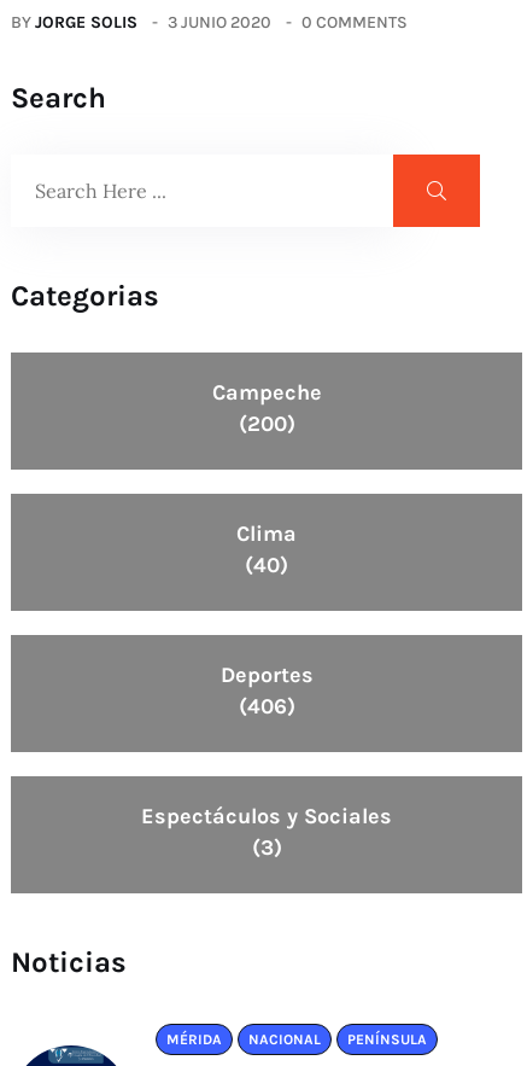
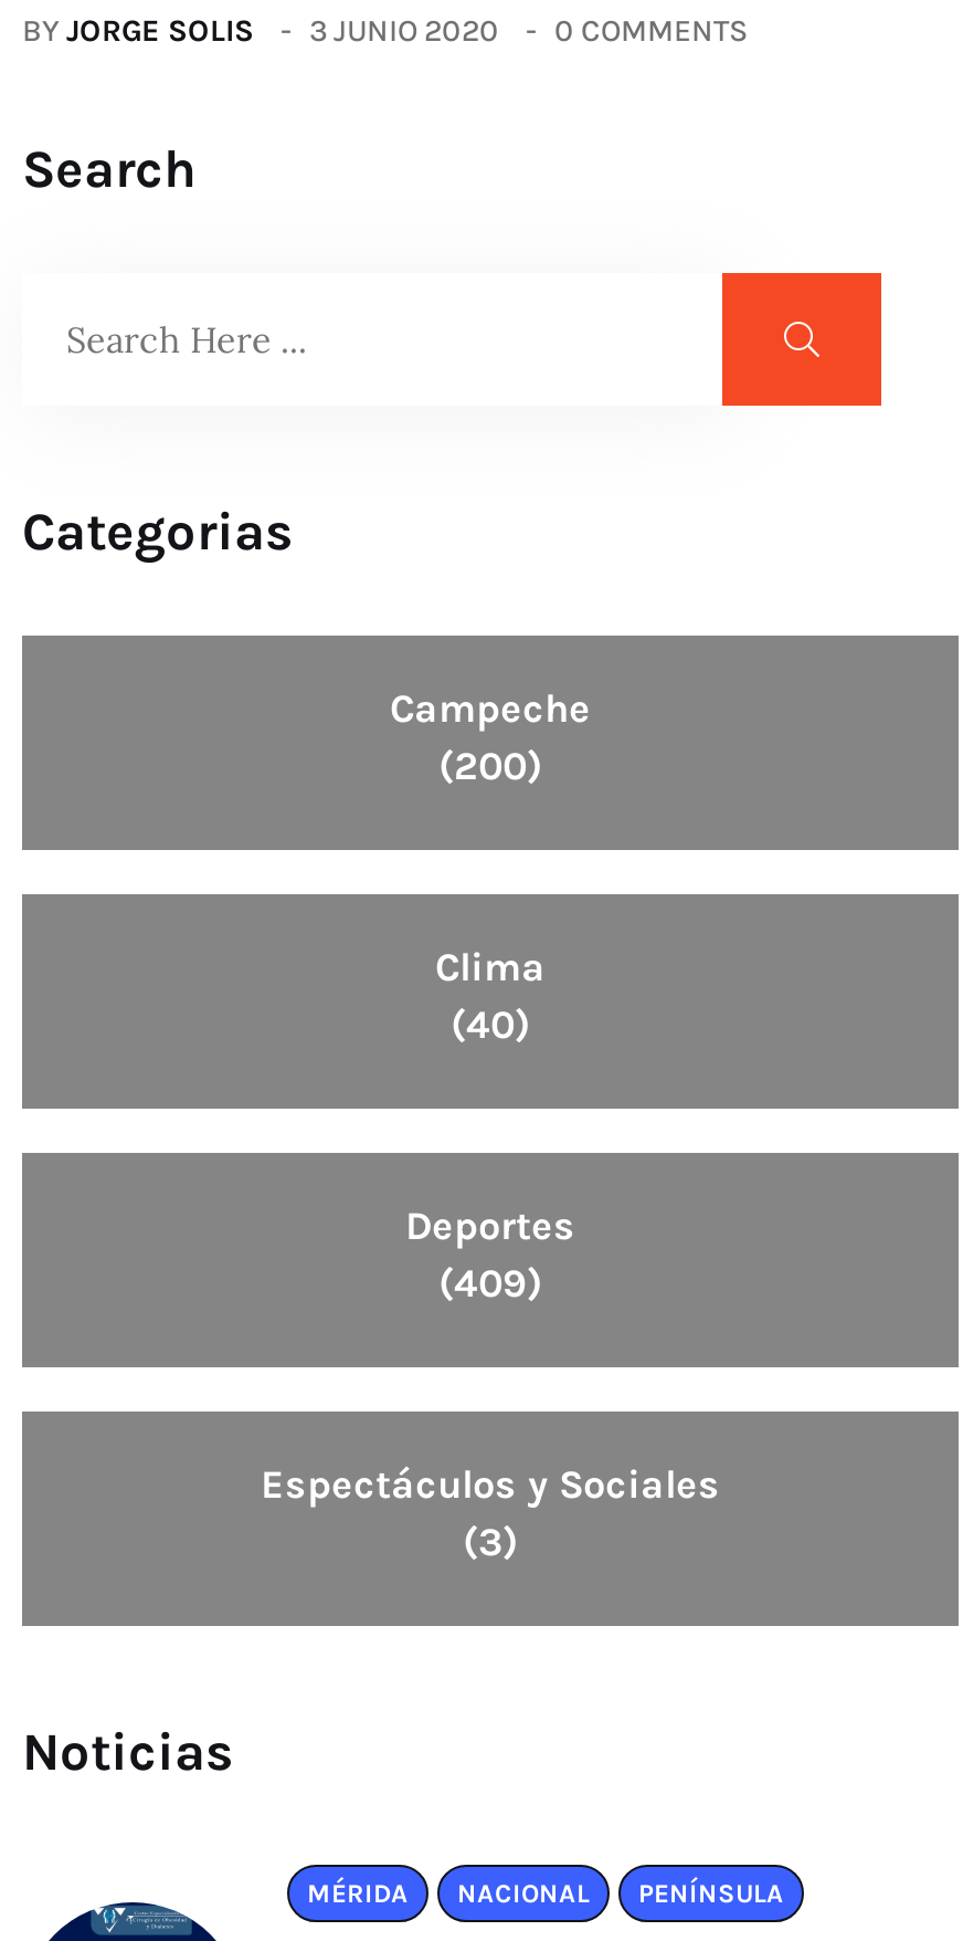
- (406)
+ (409)
